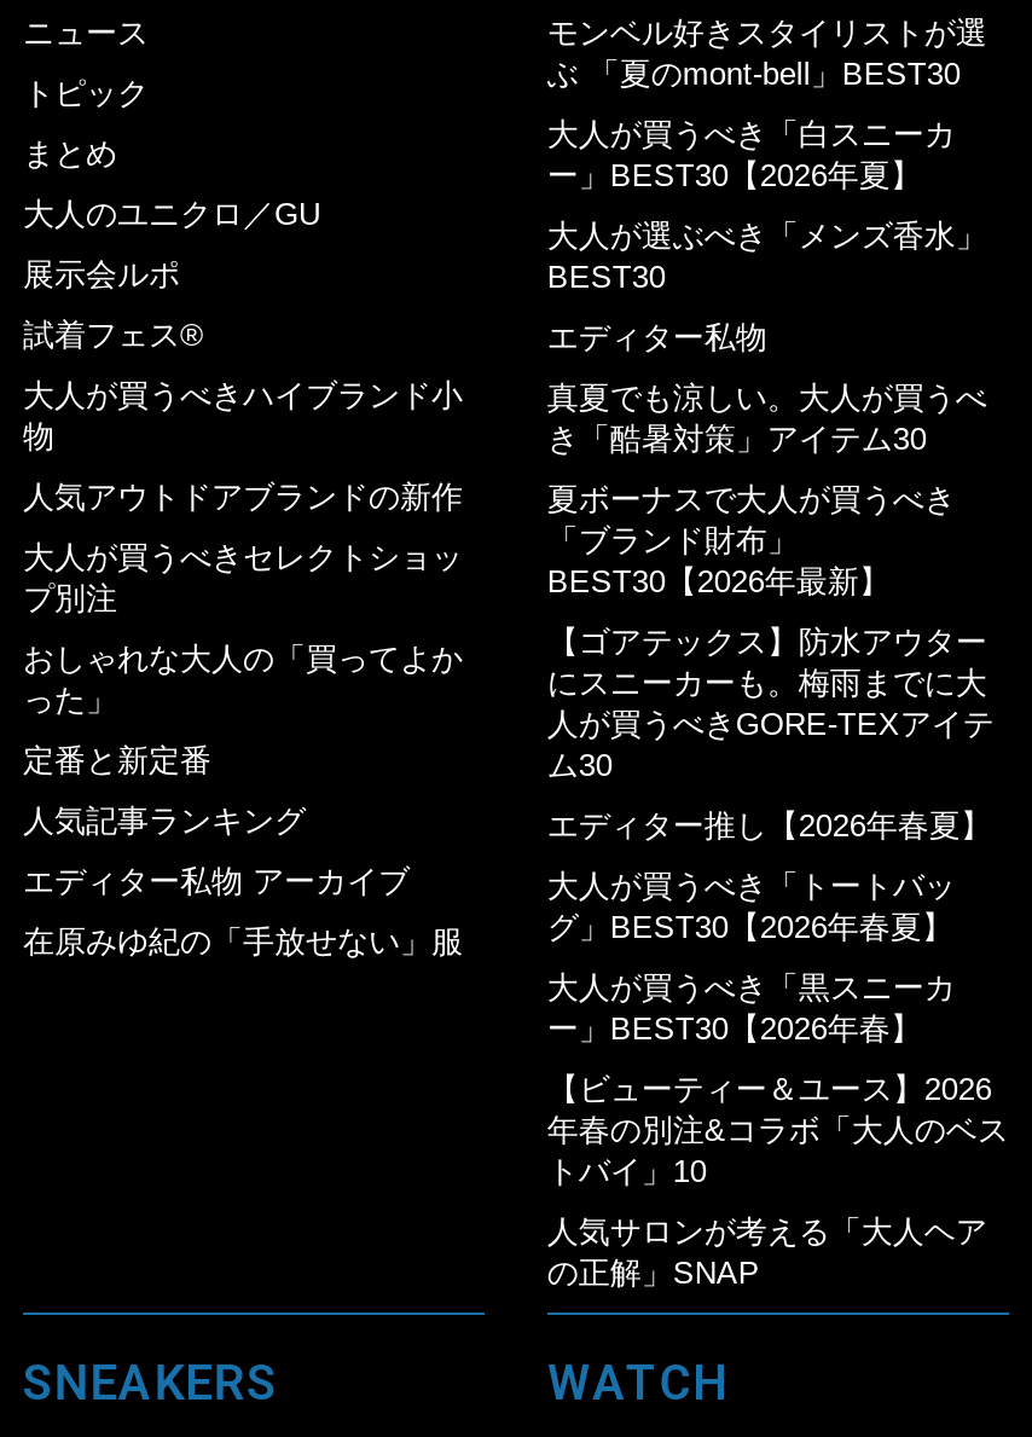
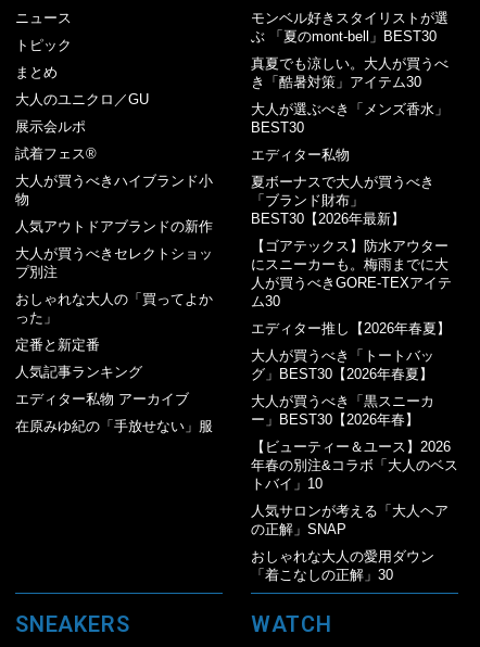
- 大人が買うべき「白スニーカ
- ー」BEST30【2026年夏】

moved up: 真夏でも涼しい。大人が買うべ | き「酷暑対策」アイテム30

moved up: 夏ボーナスで大人が買うべき | 「ブランド財布」 | BEST30【2026年最新】 | ... | 人気サロンが考える「大人ヘア | の正解」SNAP

+ おしゃれな大人の愛用ダウン
+ 「着こなしの正解」30
